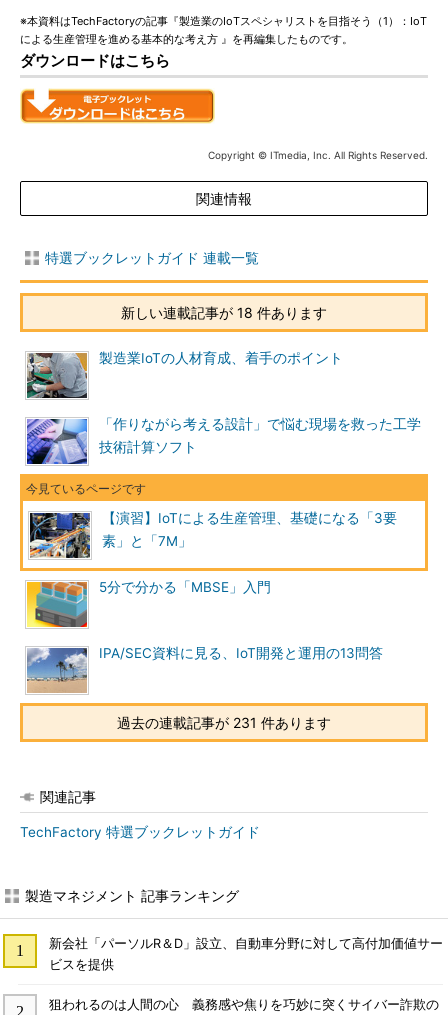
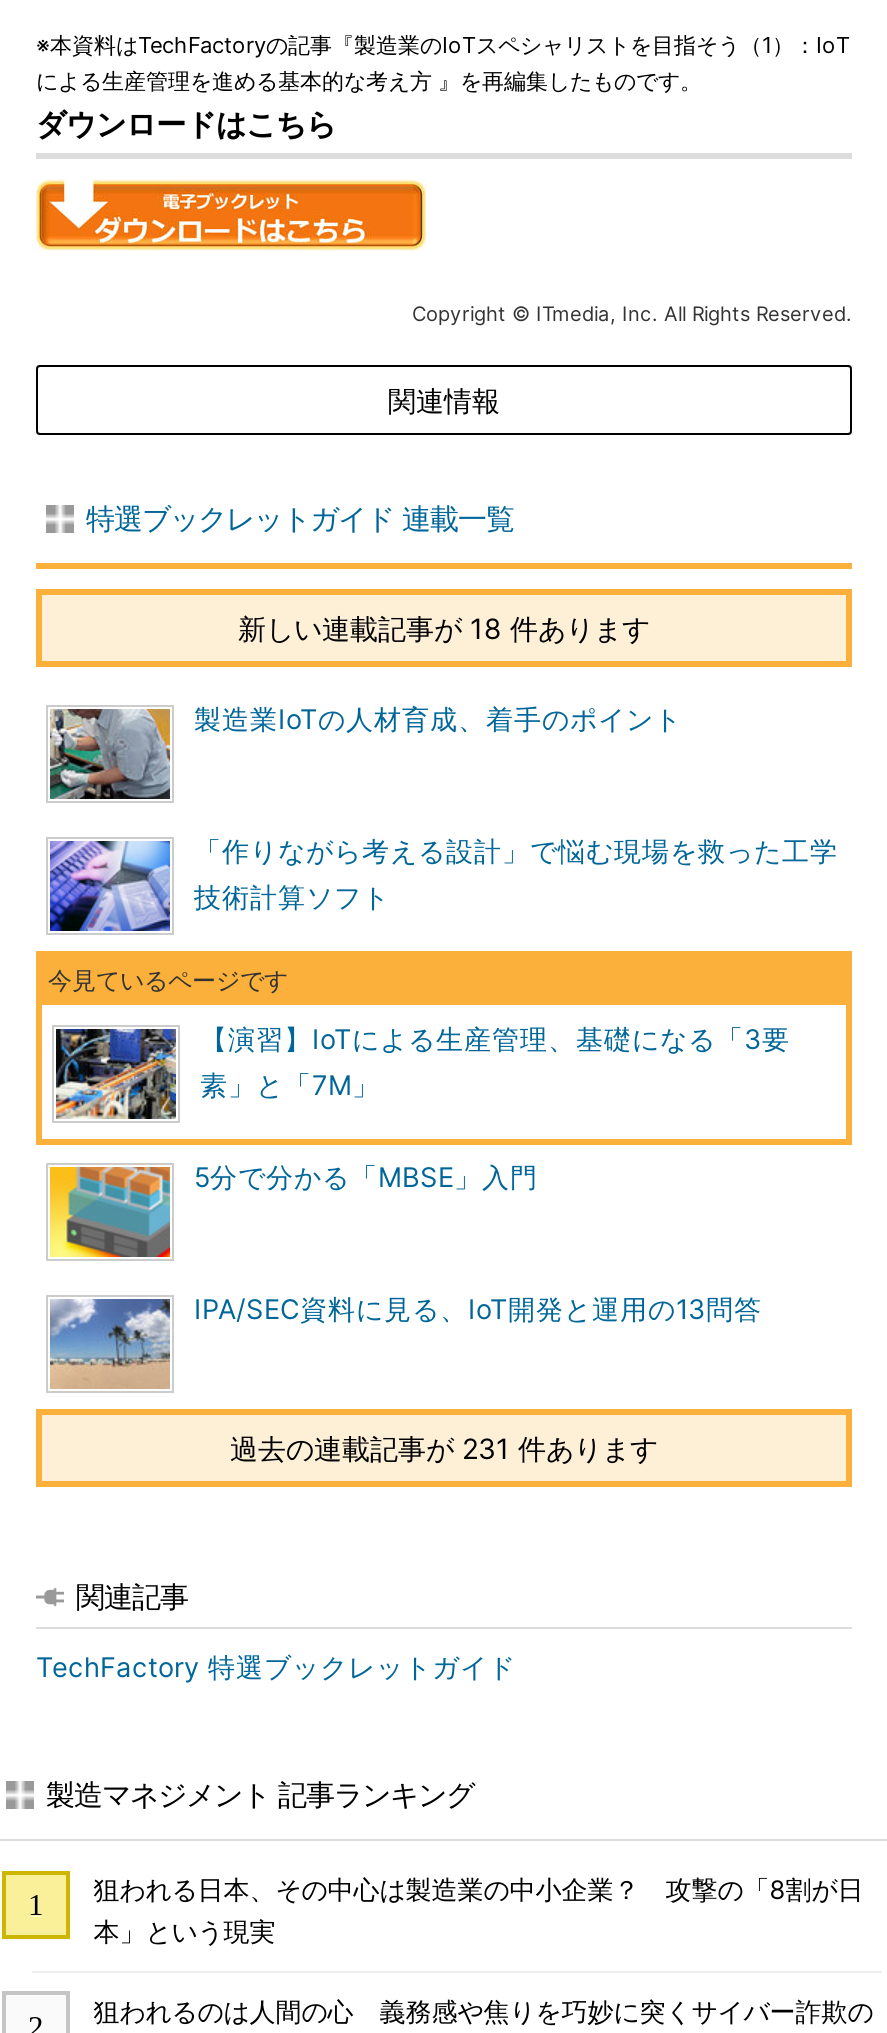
- 新会社「パーソルR＆D」設立、自動車分野に対して高付加価値サー
- ビスを提供
+ 狙われる日本、その中心は製造業の中小企業？ 攻撃の「8割が日
+ 本」という現実
